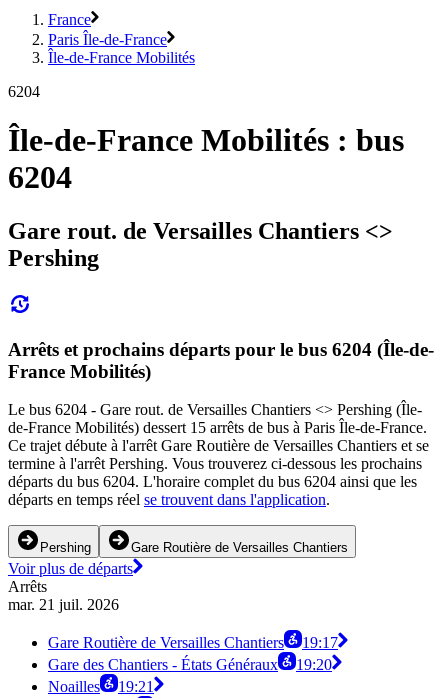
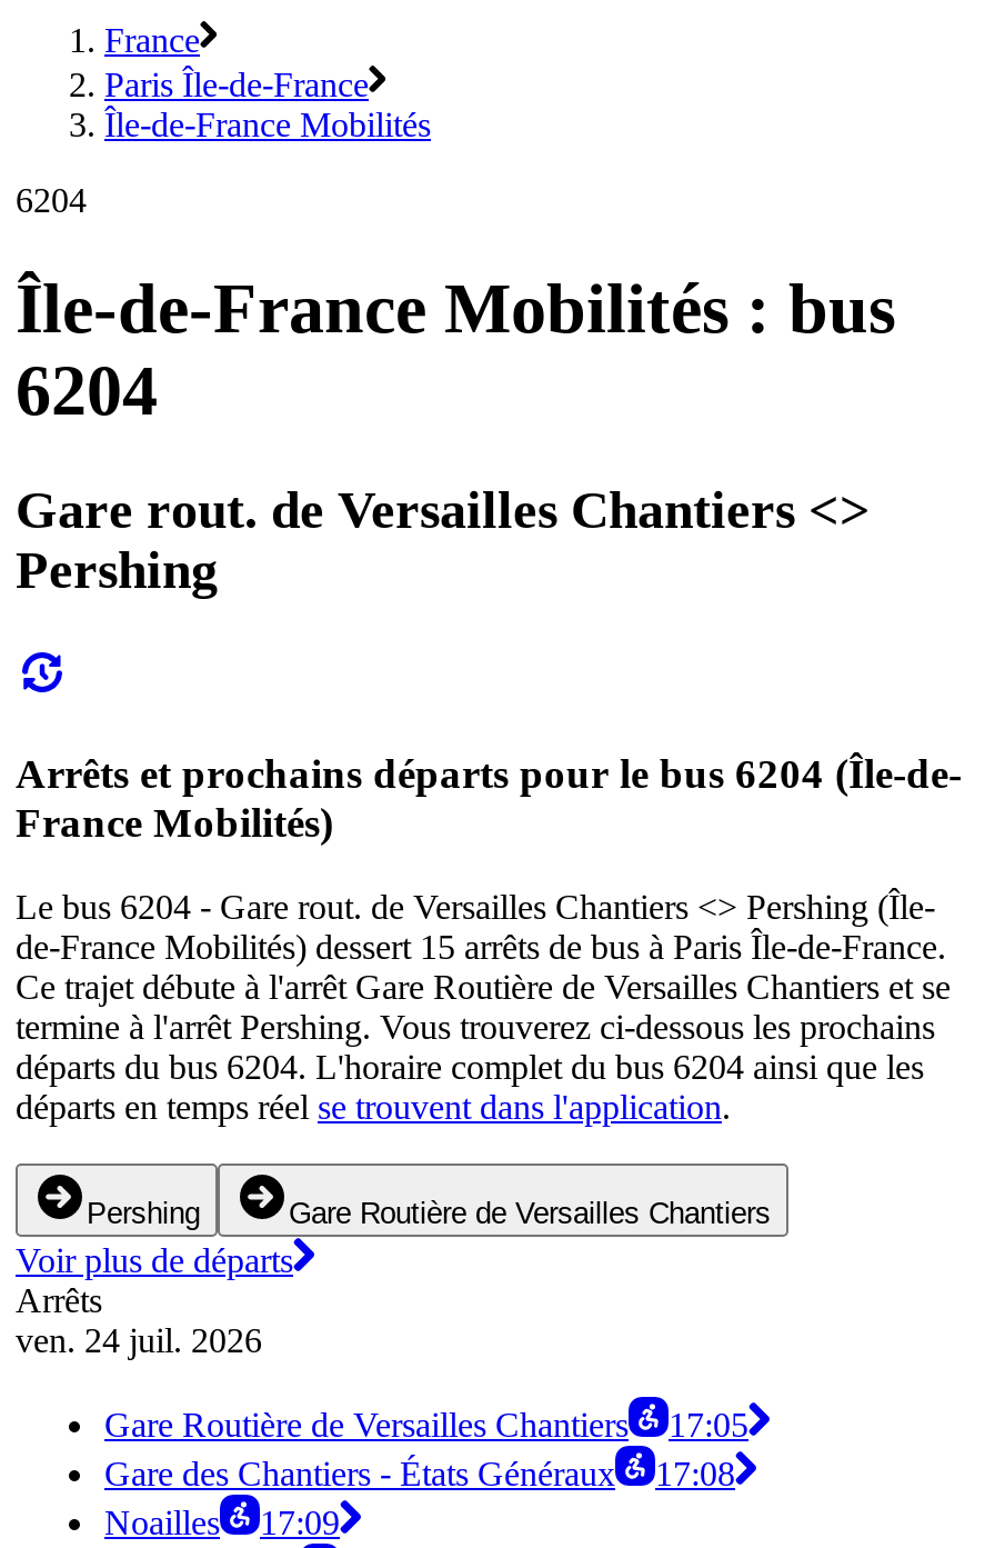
- mar. 21 juil. 2026
+ ven. 24 juil. 2026

- Gare Routière de Versailles Chantiers 19:17
+ Gare Routière de Versailles Chantiers 17:05

- Gare des Chantiers - États Généraux 19:20
+ Gare des Chantiers - États Généraux 17:08

- Noailles 19:21
+ Noailles 17:09
